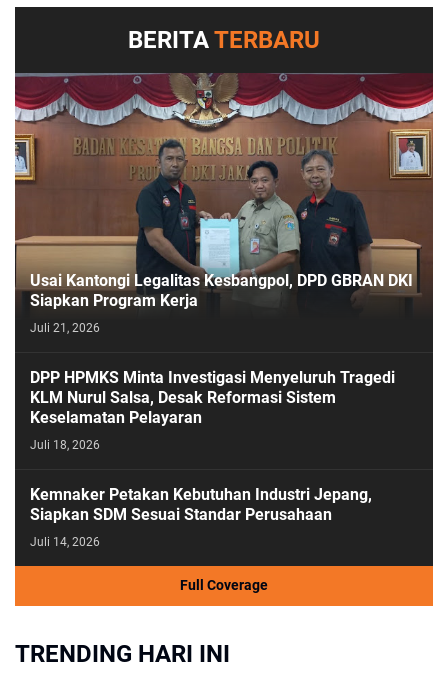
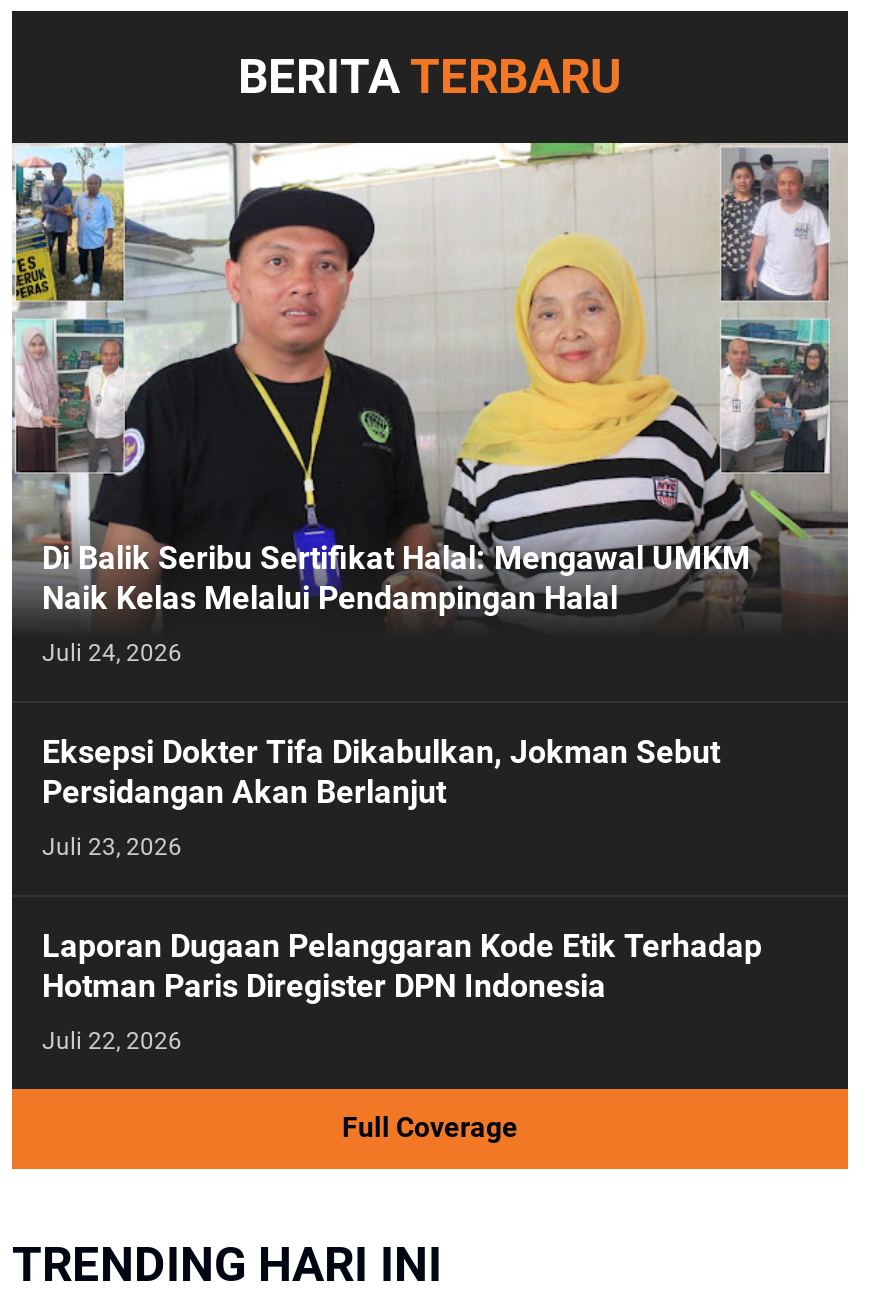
- [image]
- Usai Kantongi Legalitas Kesbangpol, DPD GBRAN DKI
- Siapkan Program Kerja
+ [image]
+ Di Balik Seribu Sertifikat Halal: Mengawal UMKM
+ Naik Kelas Melalui Pendampingan Halal

- Juli 21, 2026
+ Juli 24, 2026

- DPP HPMKS Minta Investigasi Menyeluruh Tragedi
- KLM Nurul Salsa, Desak Reformasi Sistem
- Keselamatan Pelayaran
+ Eksepsi Dokter Tifa Dikabulkan, Jokman Sebut
+ Persidangan Akan Berlanjut

- Juli 18, 2026
+ Juli 23, 2026

- Kemnaker Petakan Kebutuhan Industri Jepang,
- Siapkan SDM Sesuai Standar Perusahaan
+ Laporan Dugaan Pelanggaran Kode Etik Terhadap
+ Hotman Paris Diregister DPN Indonesia

- Juli 14, 2026
+ Juli 22, 2026
